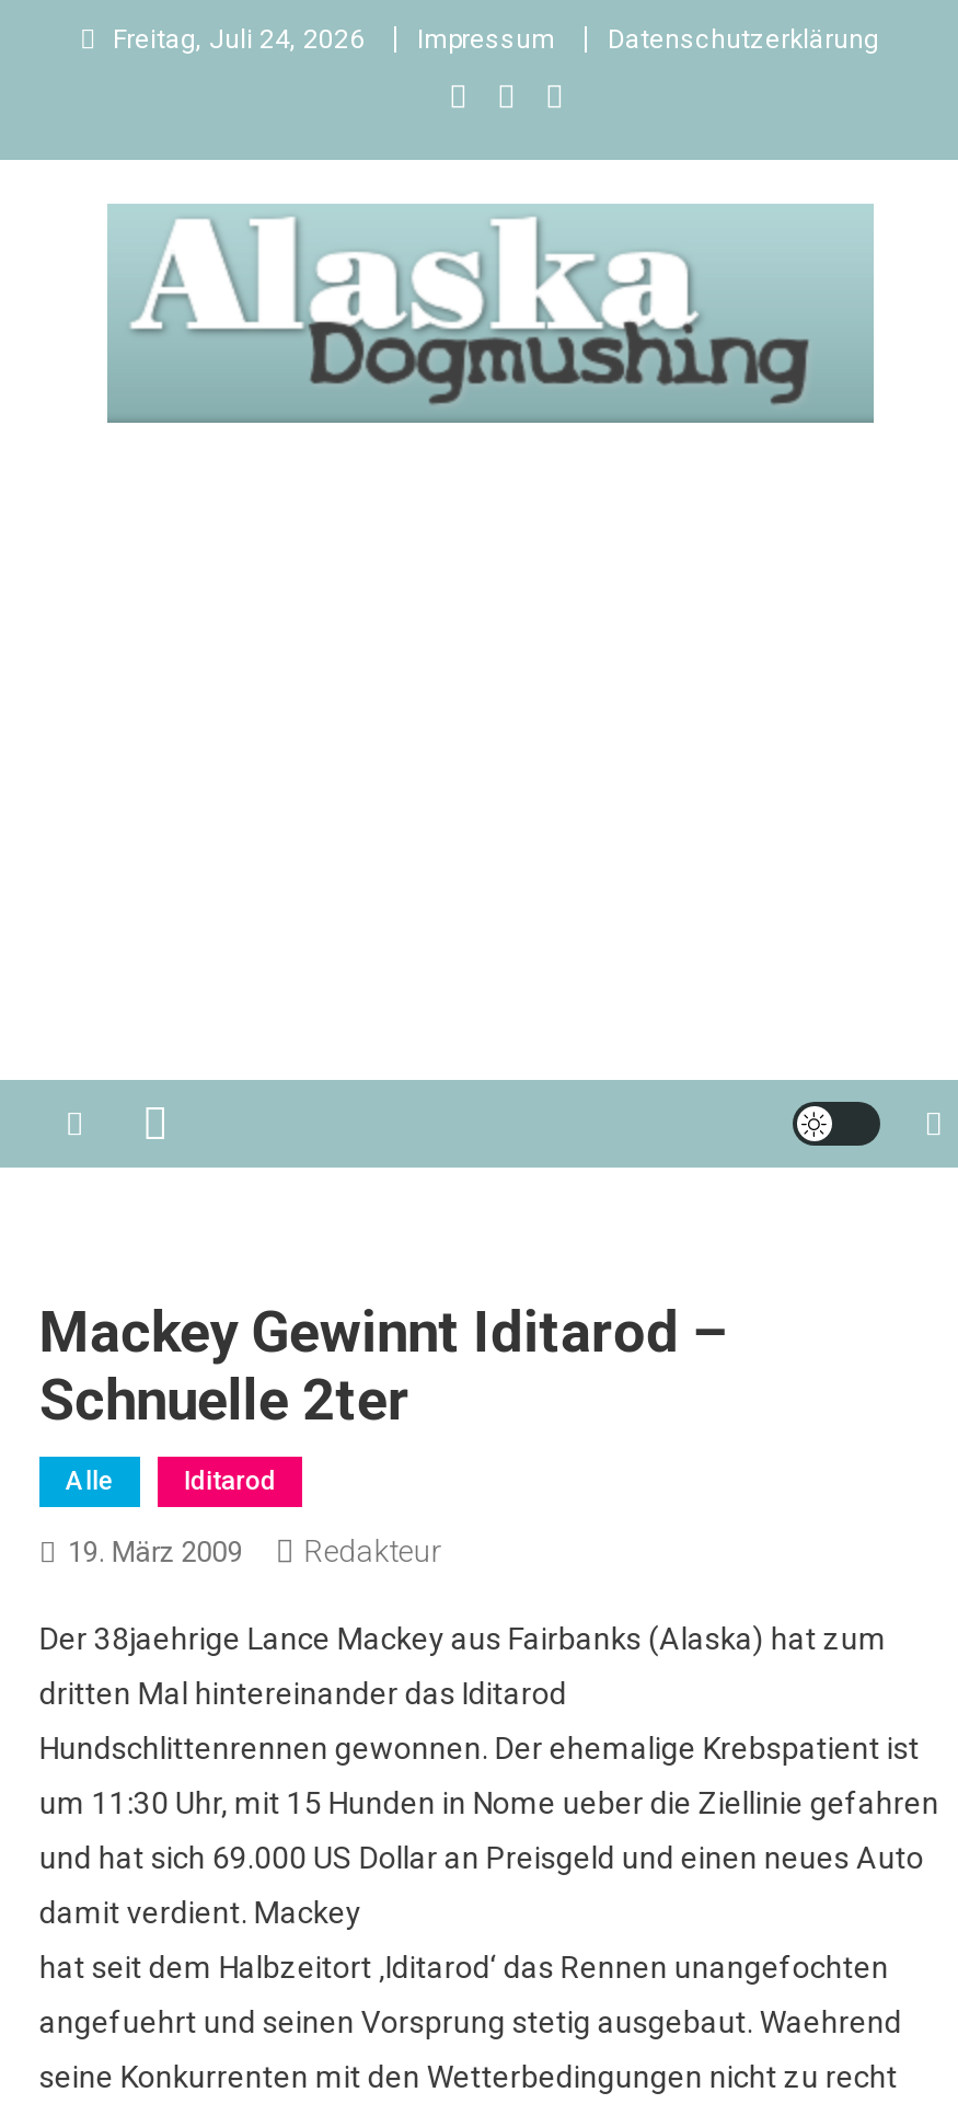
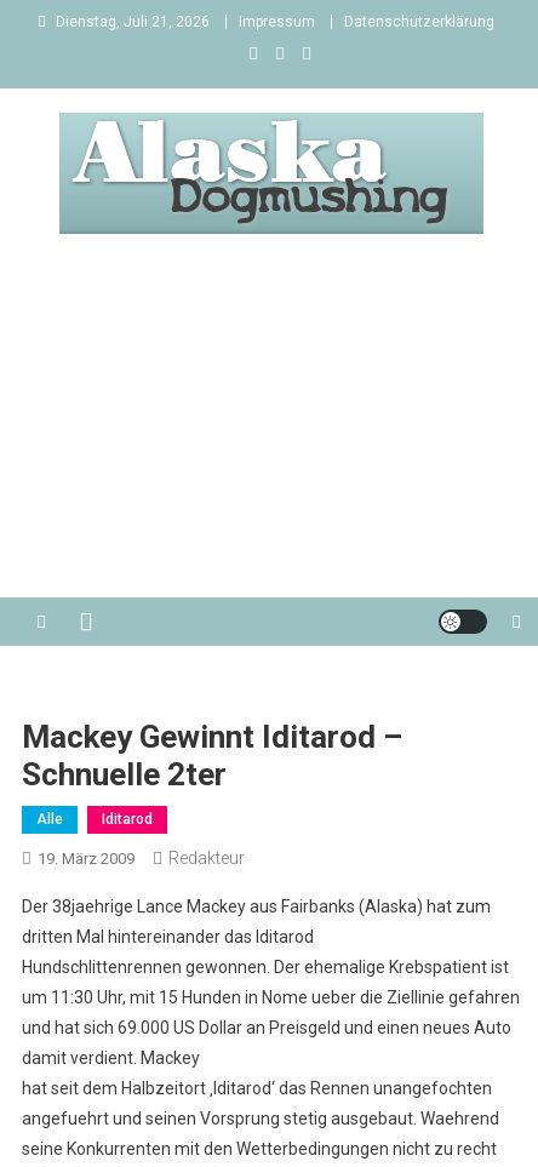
- Freitag, Juli 24, 2026
+ Dienstag, Juli 21, 2026
